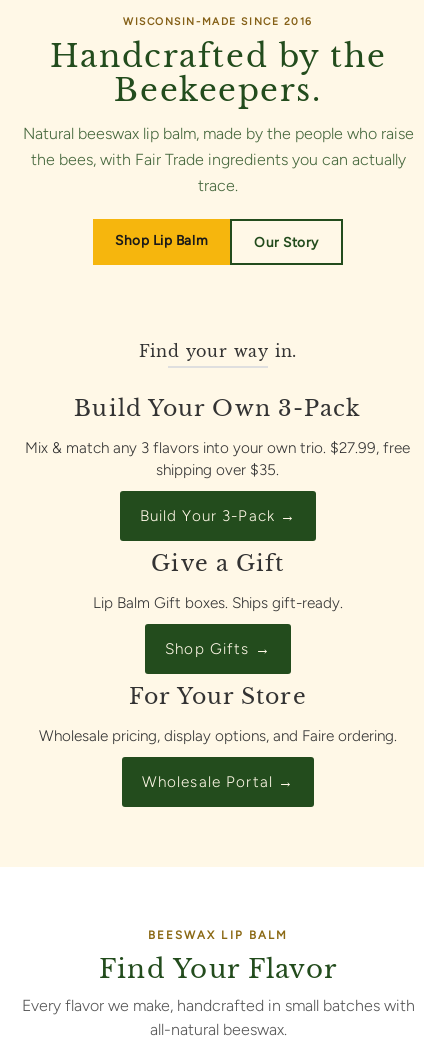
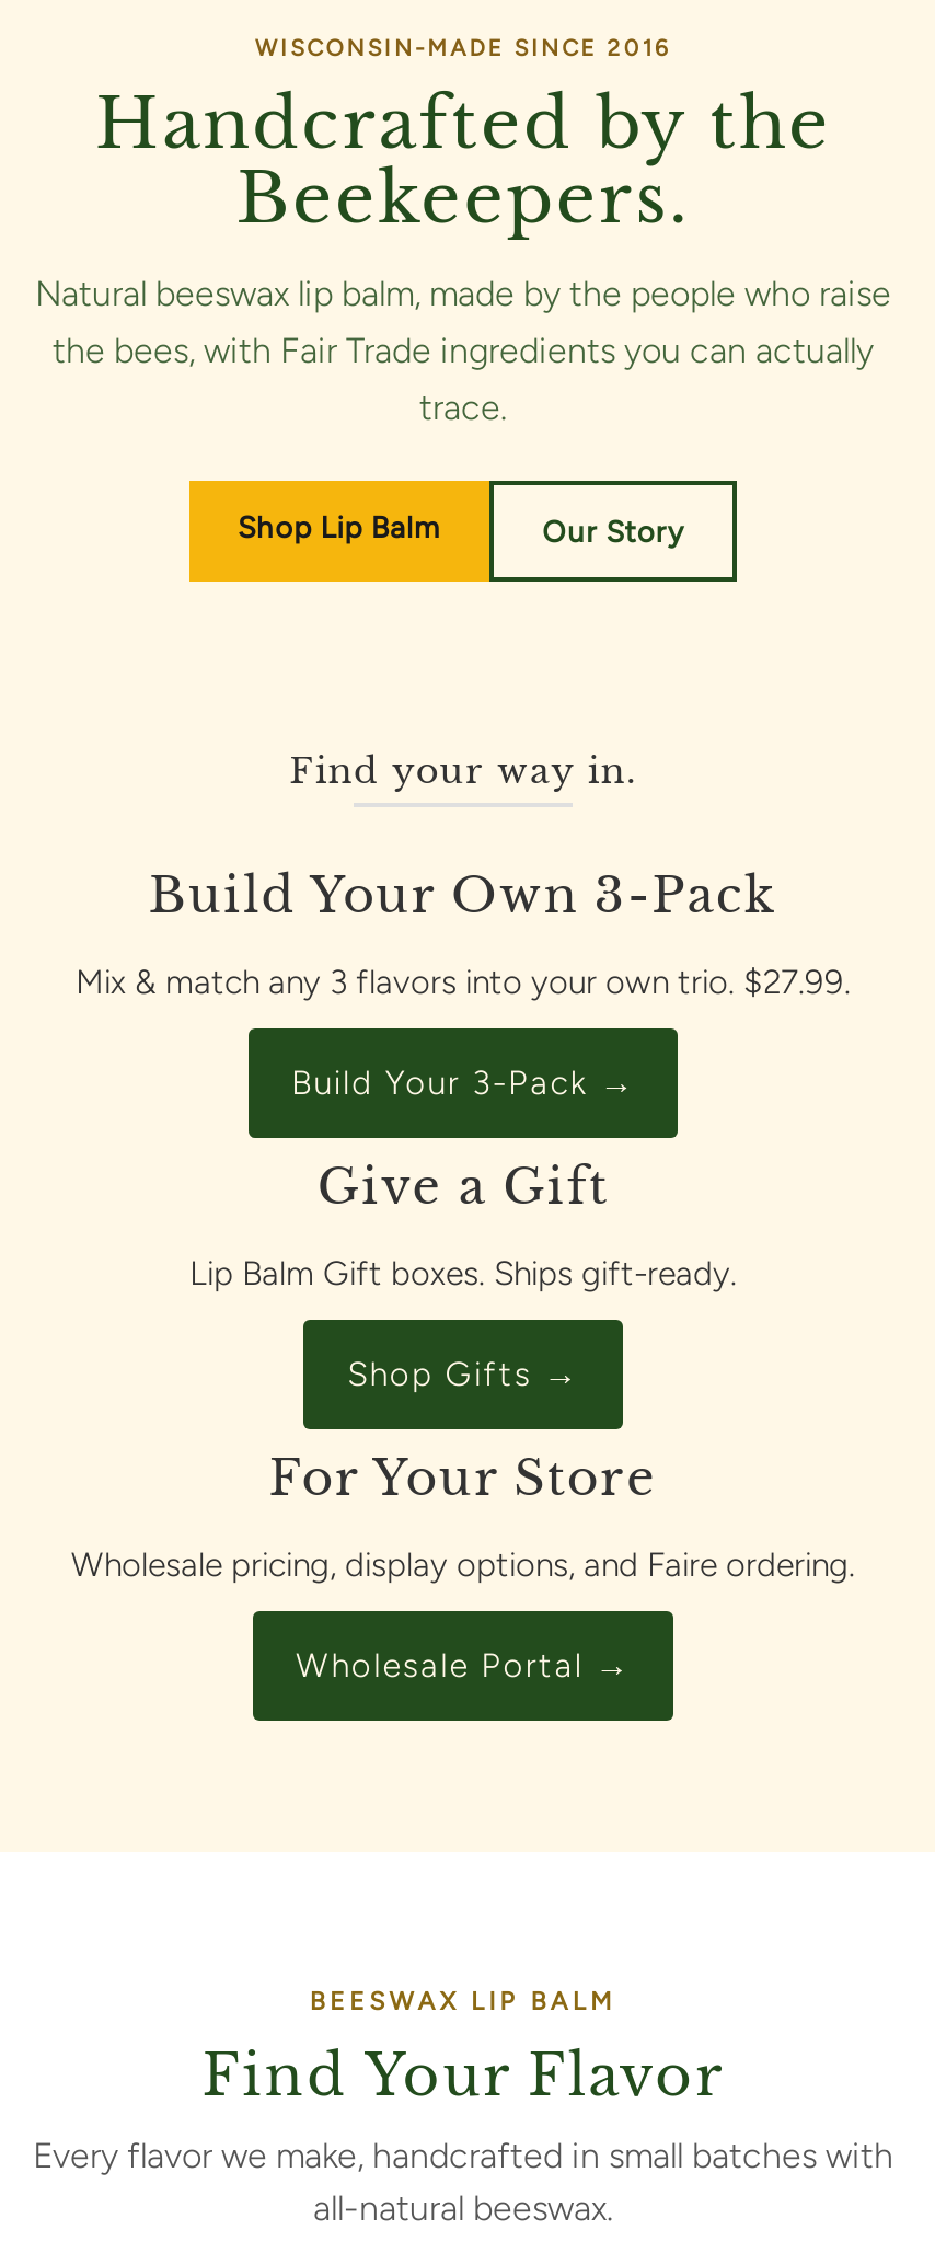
- Mix & match any 3 flavors into your own trio. $27.99, free
- shipping over $35.
+ Mix & match any 3 flavors into your own trio. $27.99.
